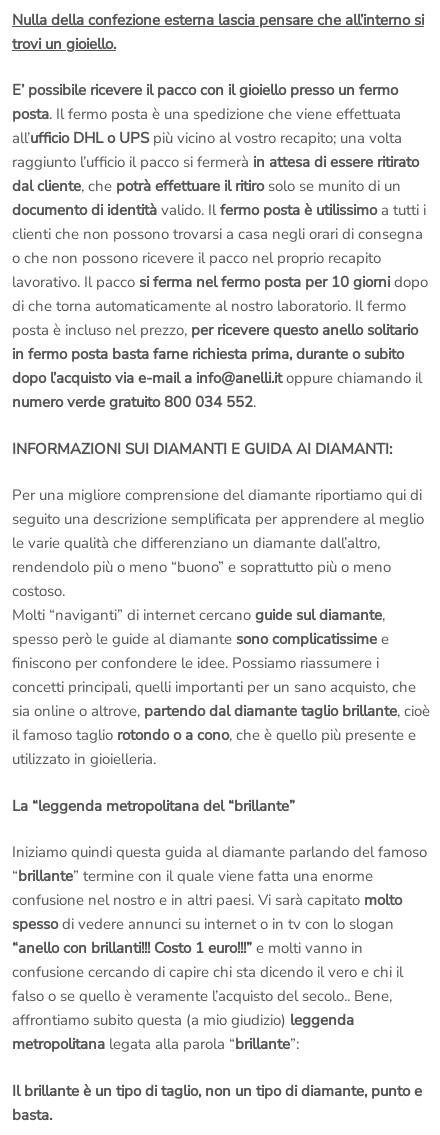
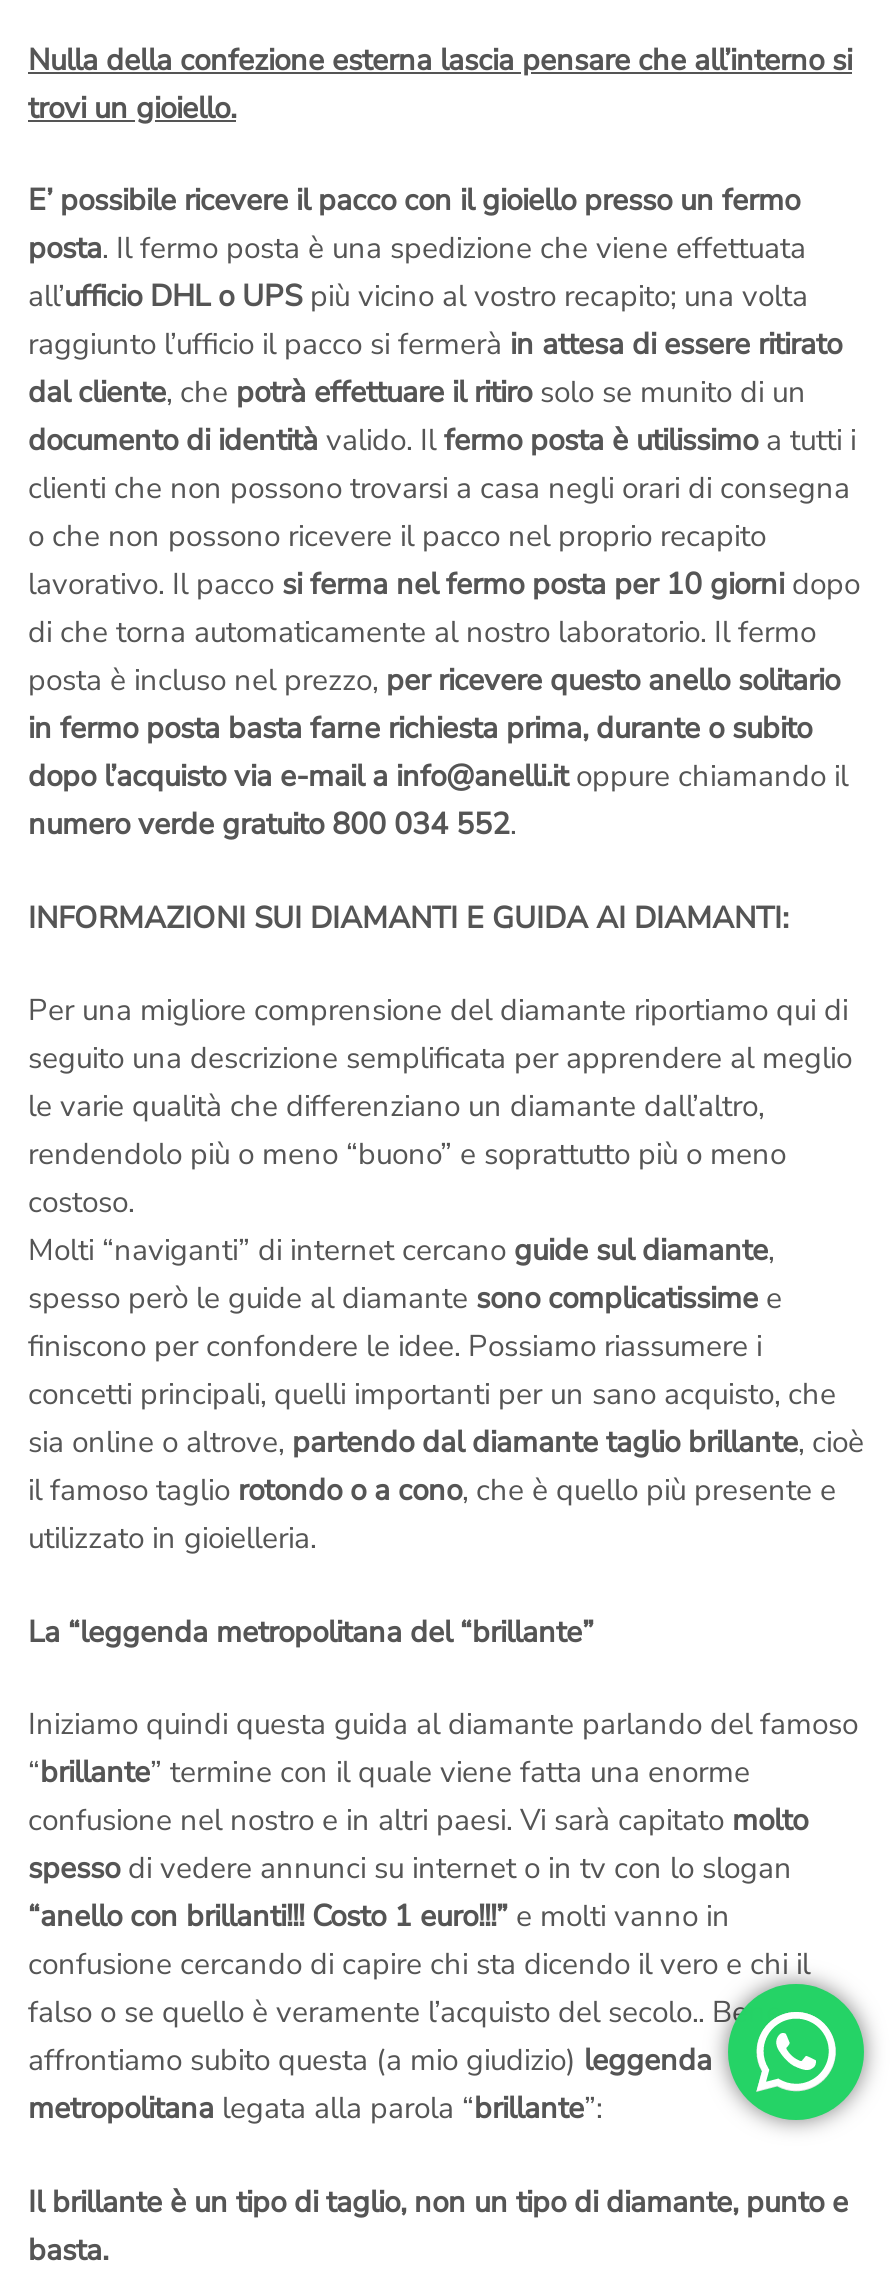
+ [image]
